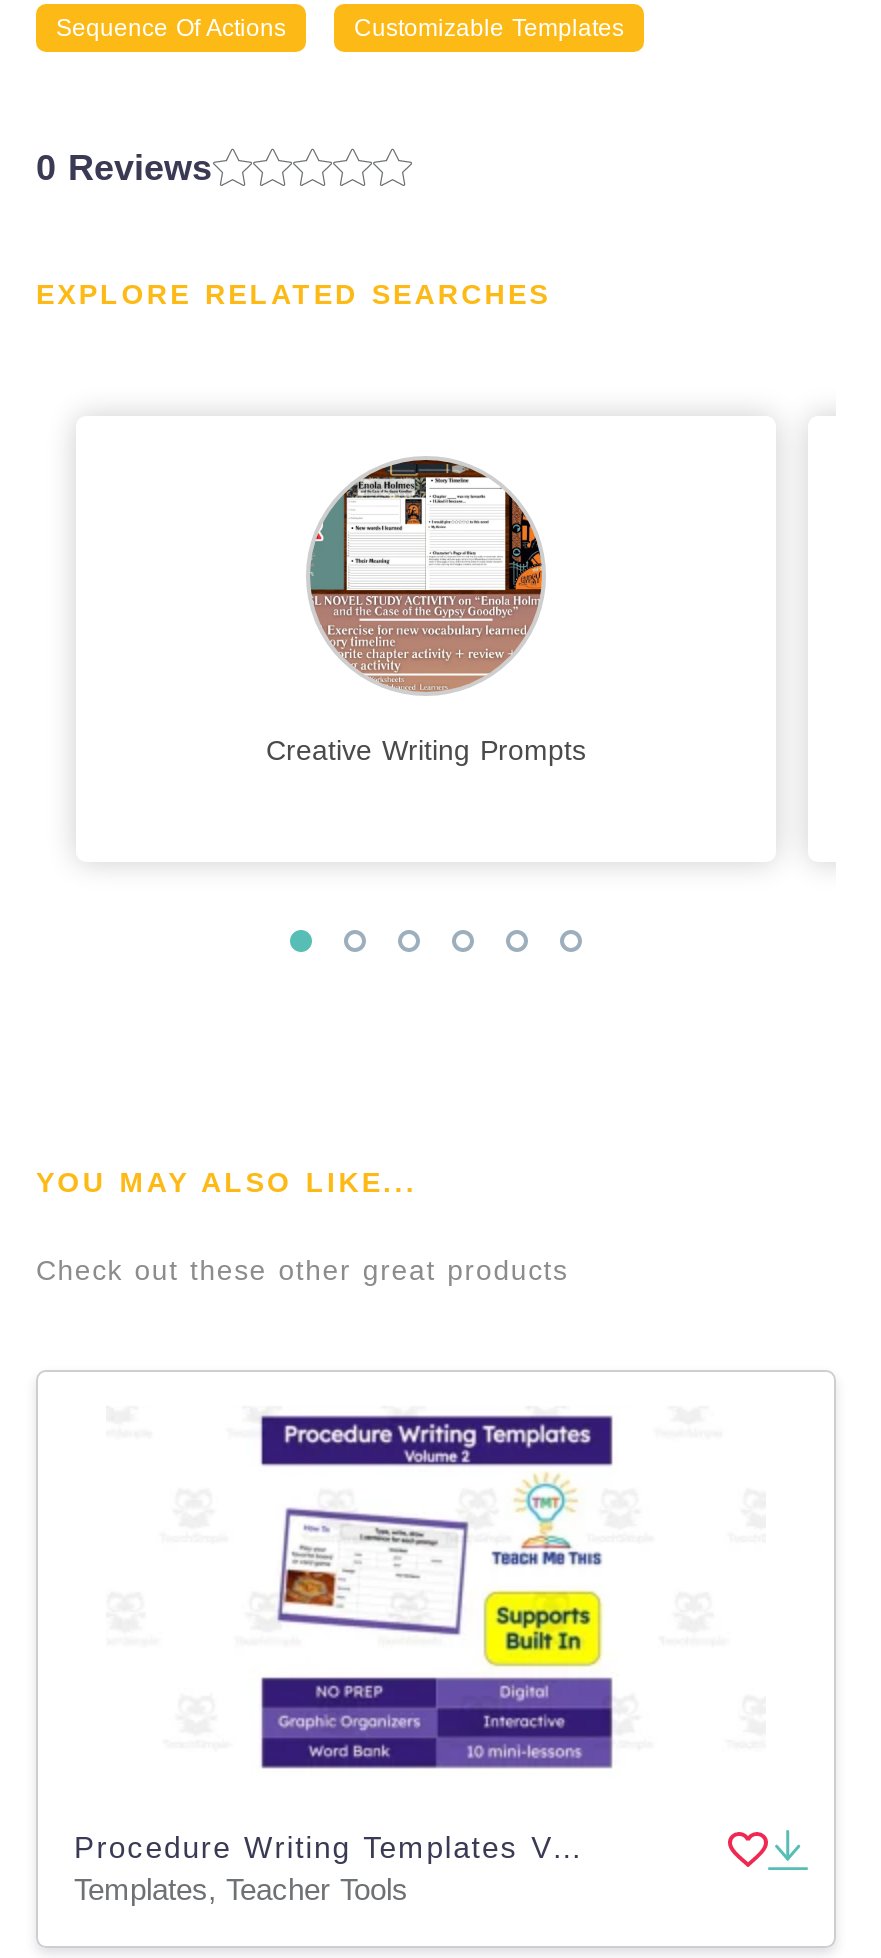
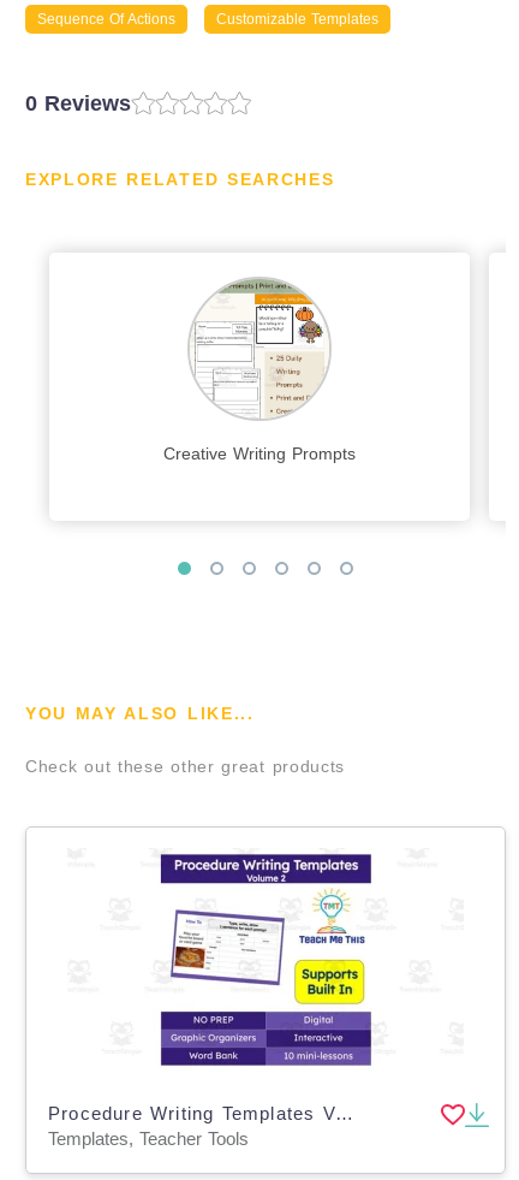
- [image]
+ [image]
